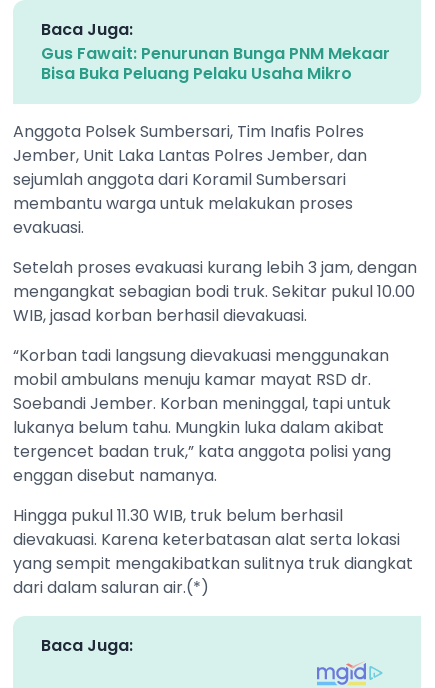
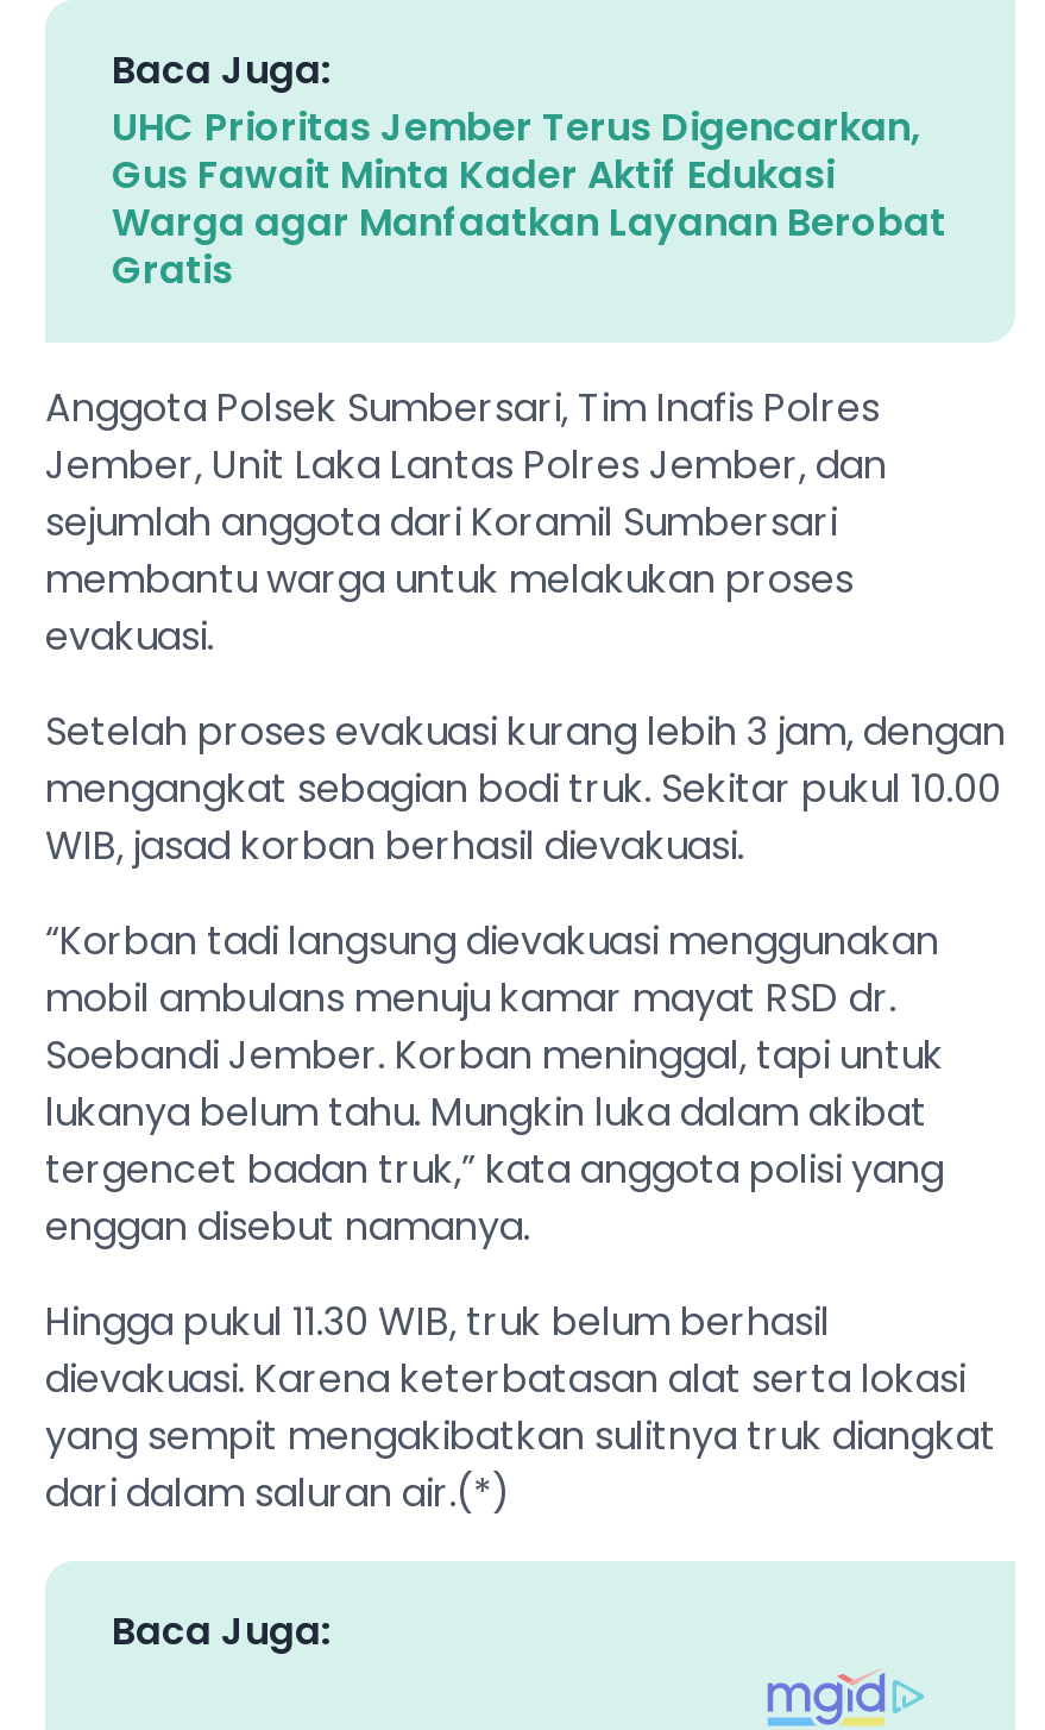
- Gus Fawait: Penurunan Bunga PNM Mekaar
- Bisa Buka Peluang Pelaku Usaha Mikro
+ UHC Prioritas Jember Terus Digencarkan,
+ Gus Fawait Minta Kader Aktif Edukasi
+ Warga agar Manfaatkan Layanan Berobat
+ Gratis
